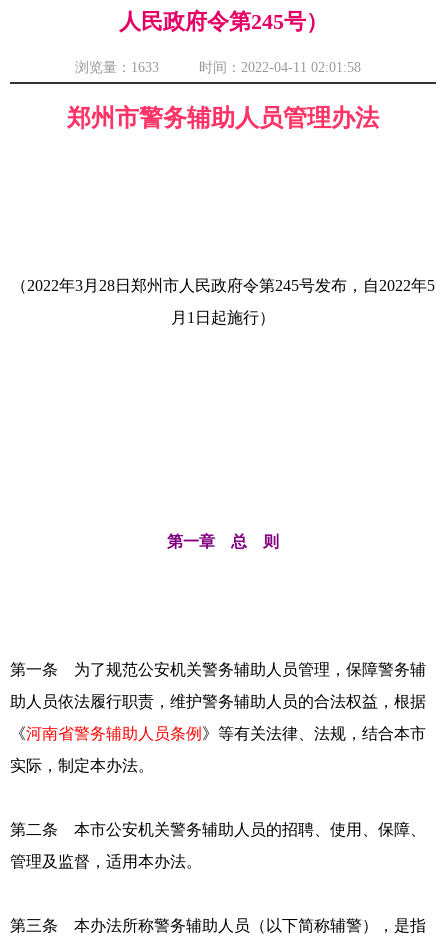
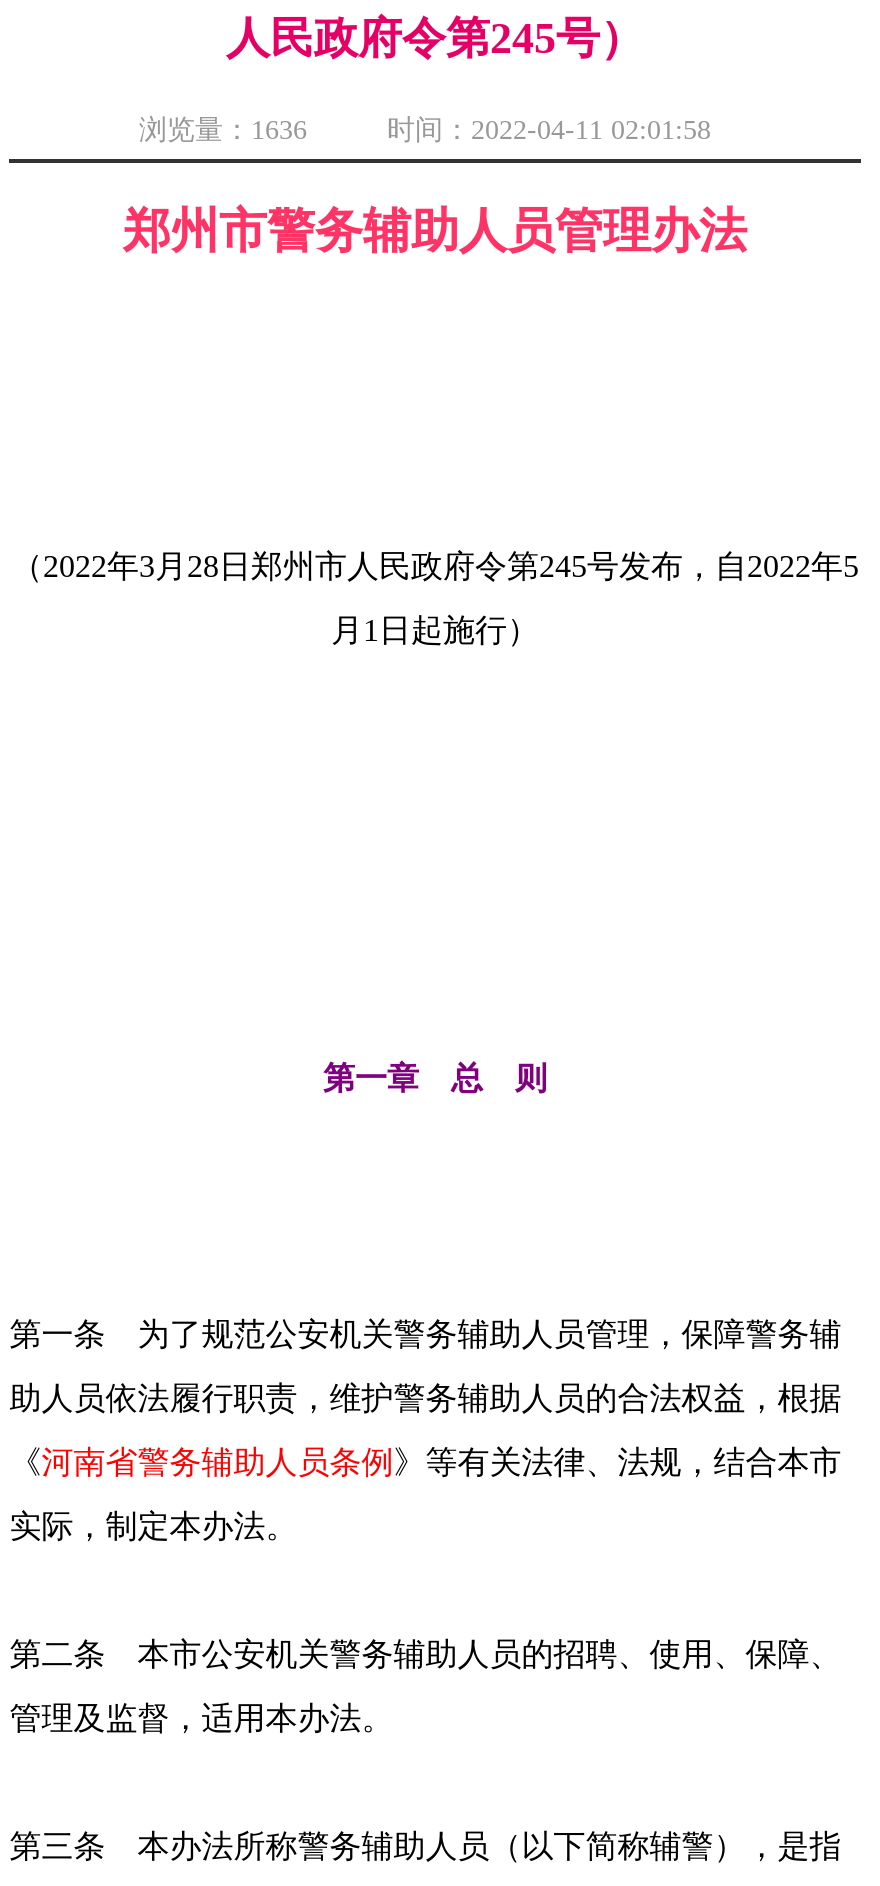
- 浏览量：1633 时间：2022-04-11 02:01:58
+ 浏览量：1636 时间：2022-04-11 02:01:58
